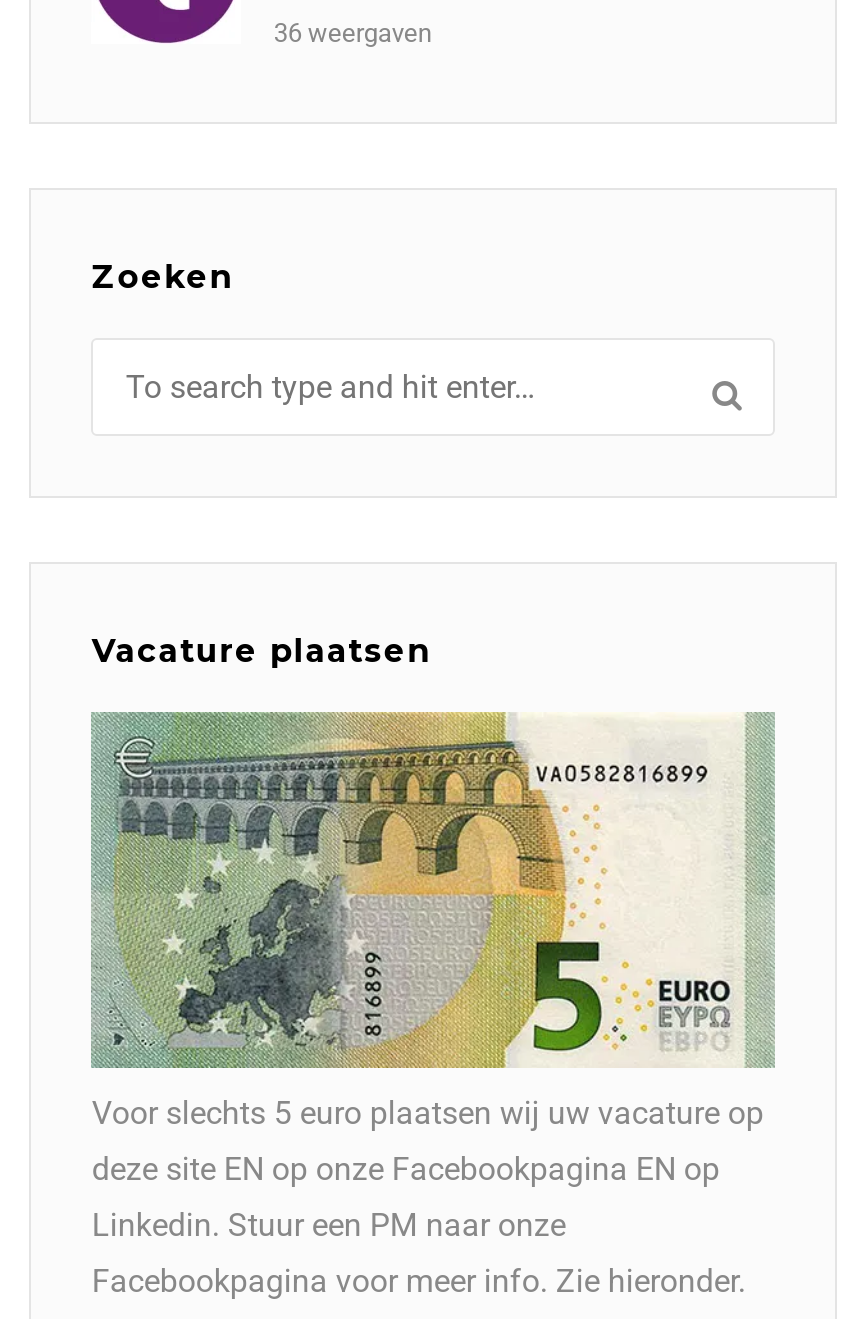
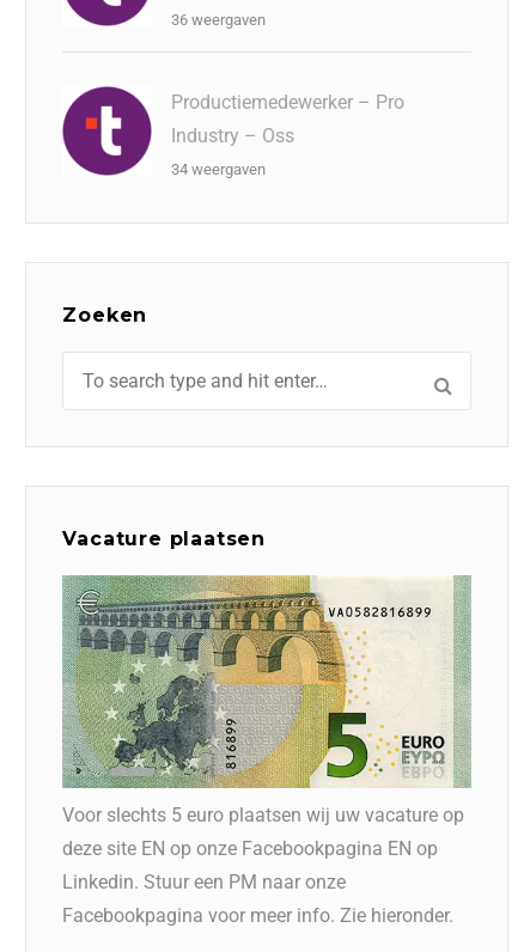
+ [image]
+ Productiemedewerker – Pro
+ Industry – Oss
+ 34 weergaven
